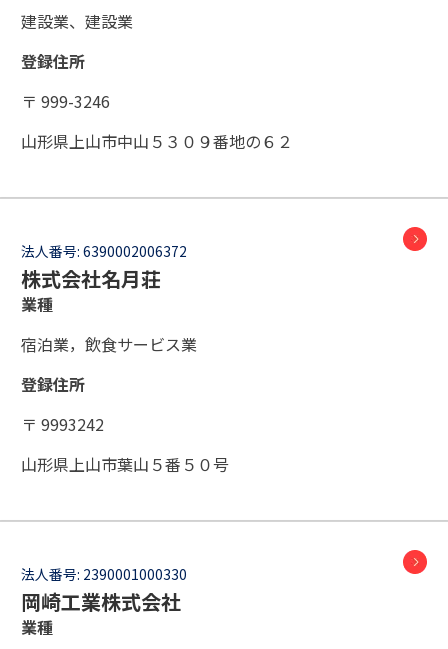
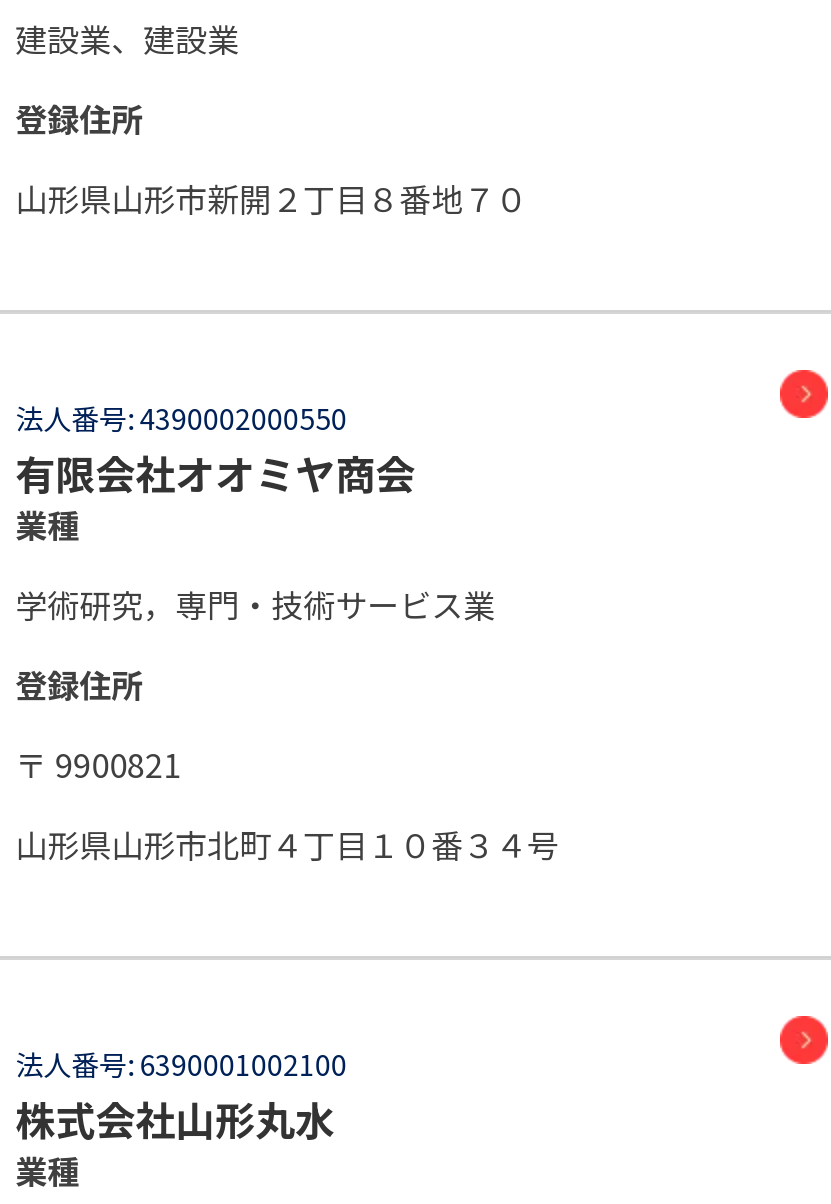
- 〒 999-3246
- 山形県上山市中山５３０９番地の６２
+ 山形県山形市新開２丁目８番地７０

- 法人番号: 6390002006372
- 株式会社名月荘
+ 法人番号: 4390002000550
+ 有限会社オオミヤ商会

- 宿泊業，飲食サービス業
+ 学術研究，専門・技術サービス業

- 〒 9993242
+ 〒 9900821

- 山形県上山市葉山５番５０号
+ 山形県山形市北町４丁目１０番３４号

- 法人番号: 2390001000330
- 岡崎工業株式会社
+ 法人番号: 6390001002100
+ 株式会社山形丸水
